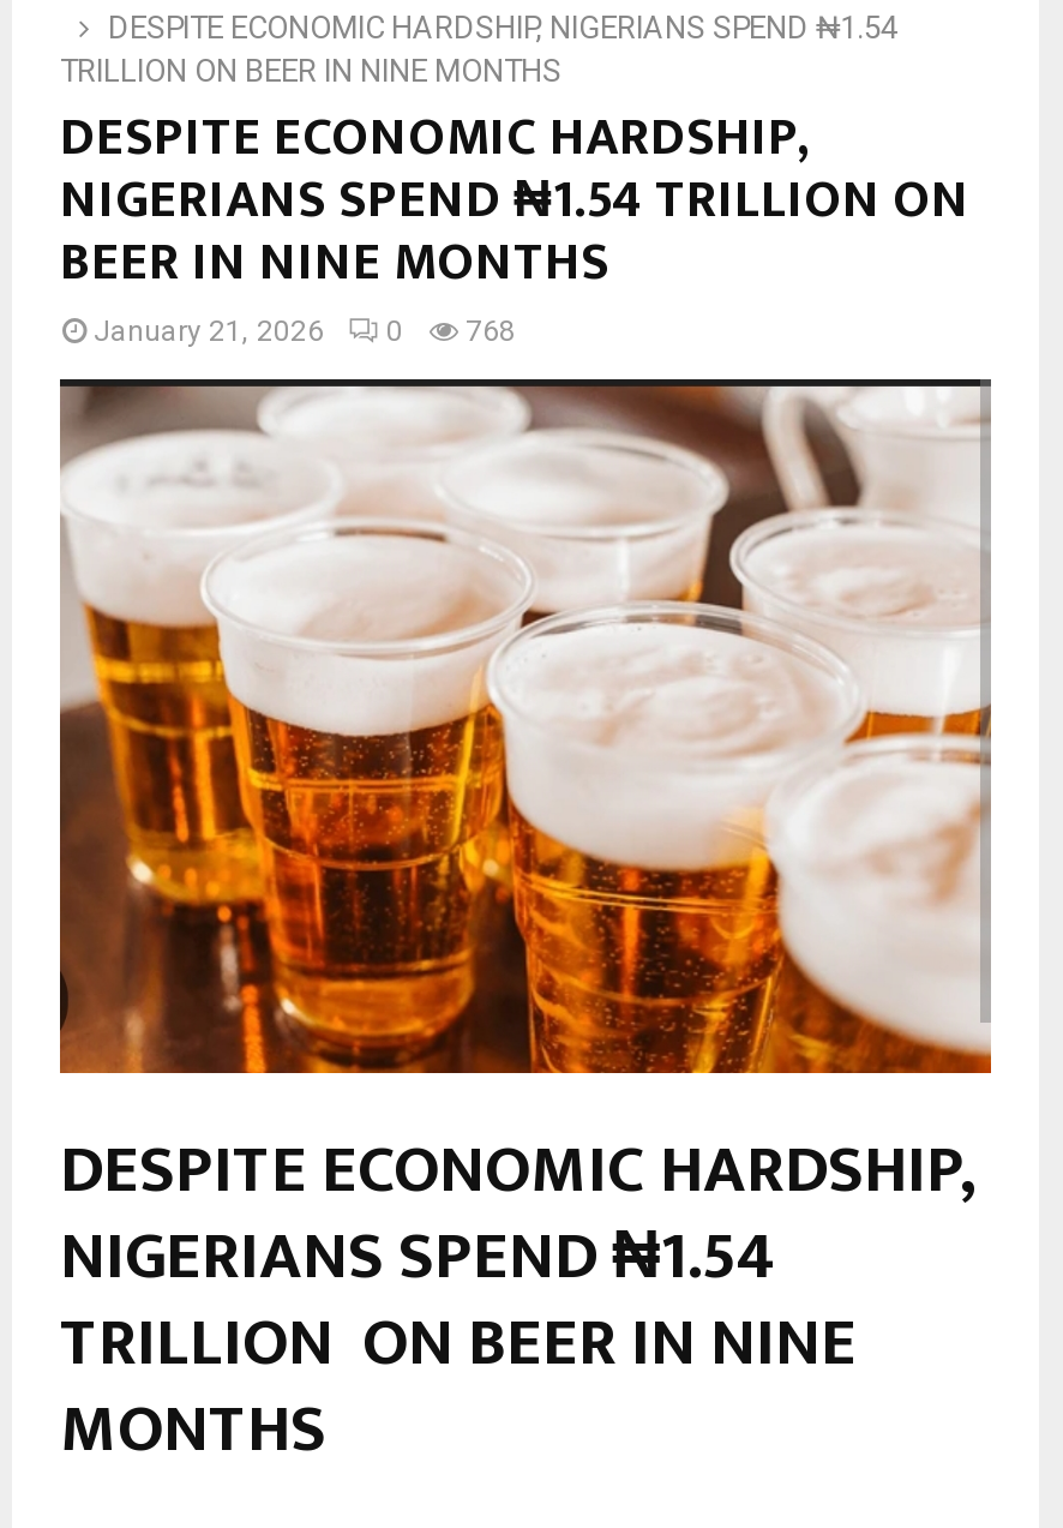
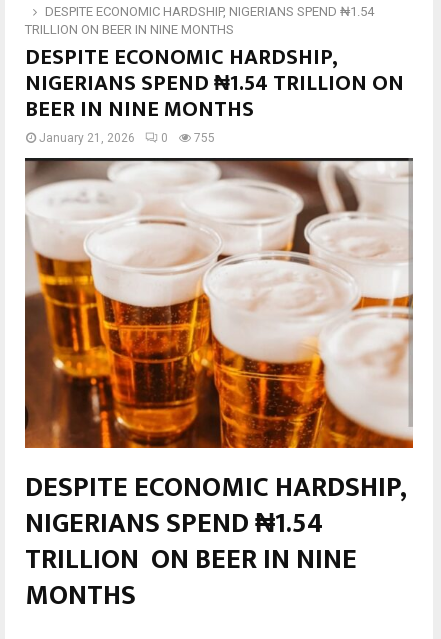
- January 21, 2026 0 768
+ January 21, 2026 0 755
